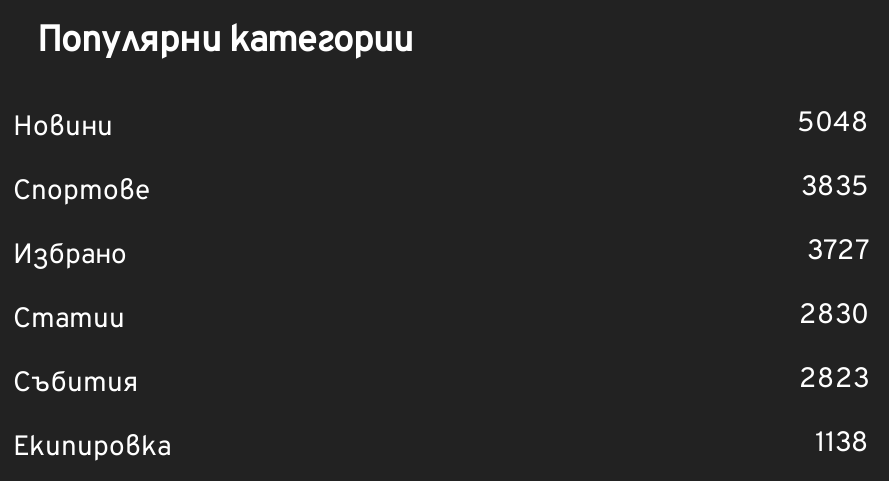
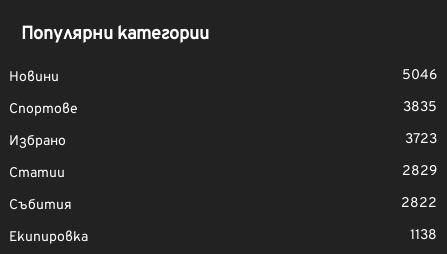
- 5048
+ 5046

- 3727
+ 3723

- 2830
+ 2829

- 2823
+ 2822
